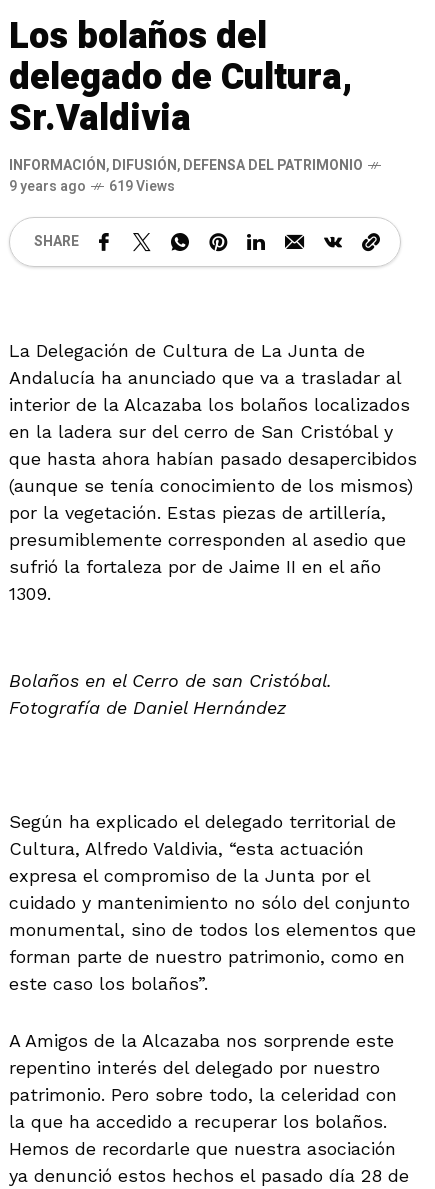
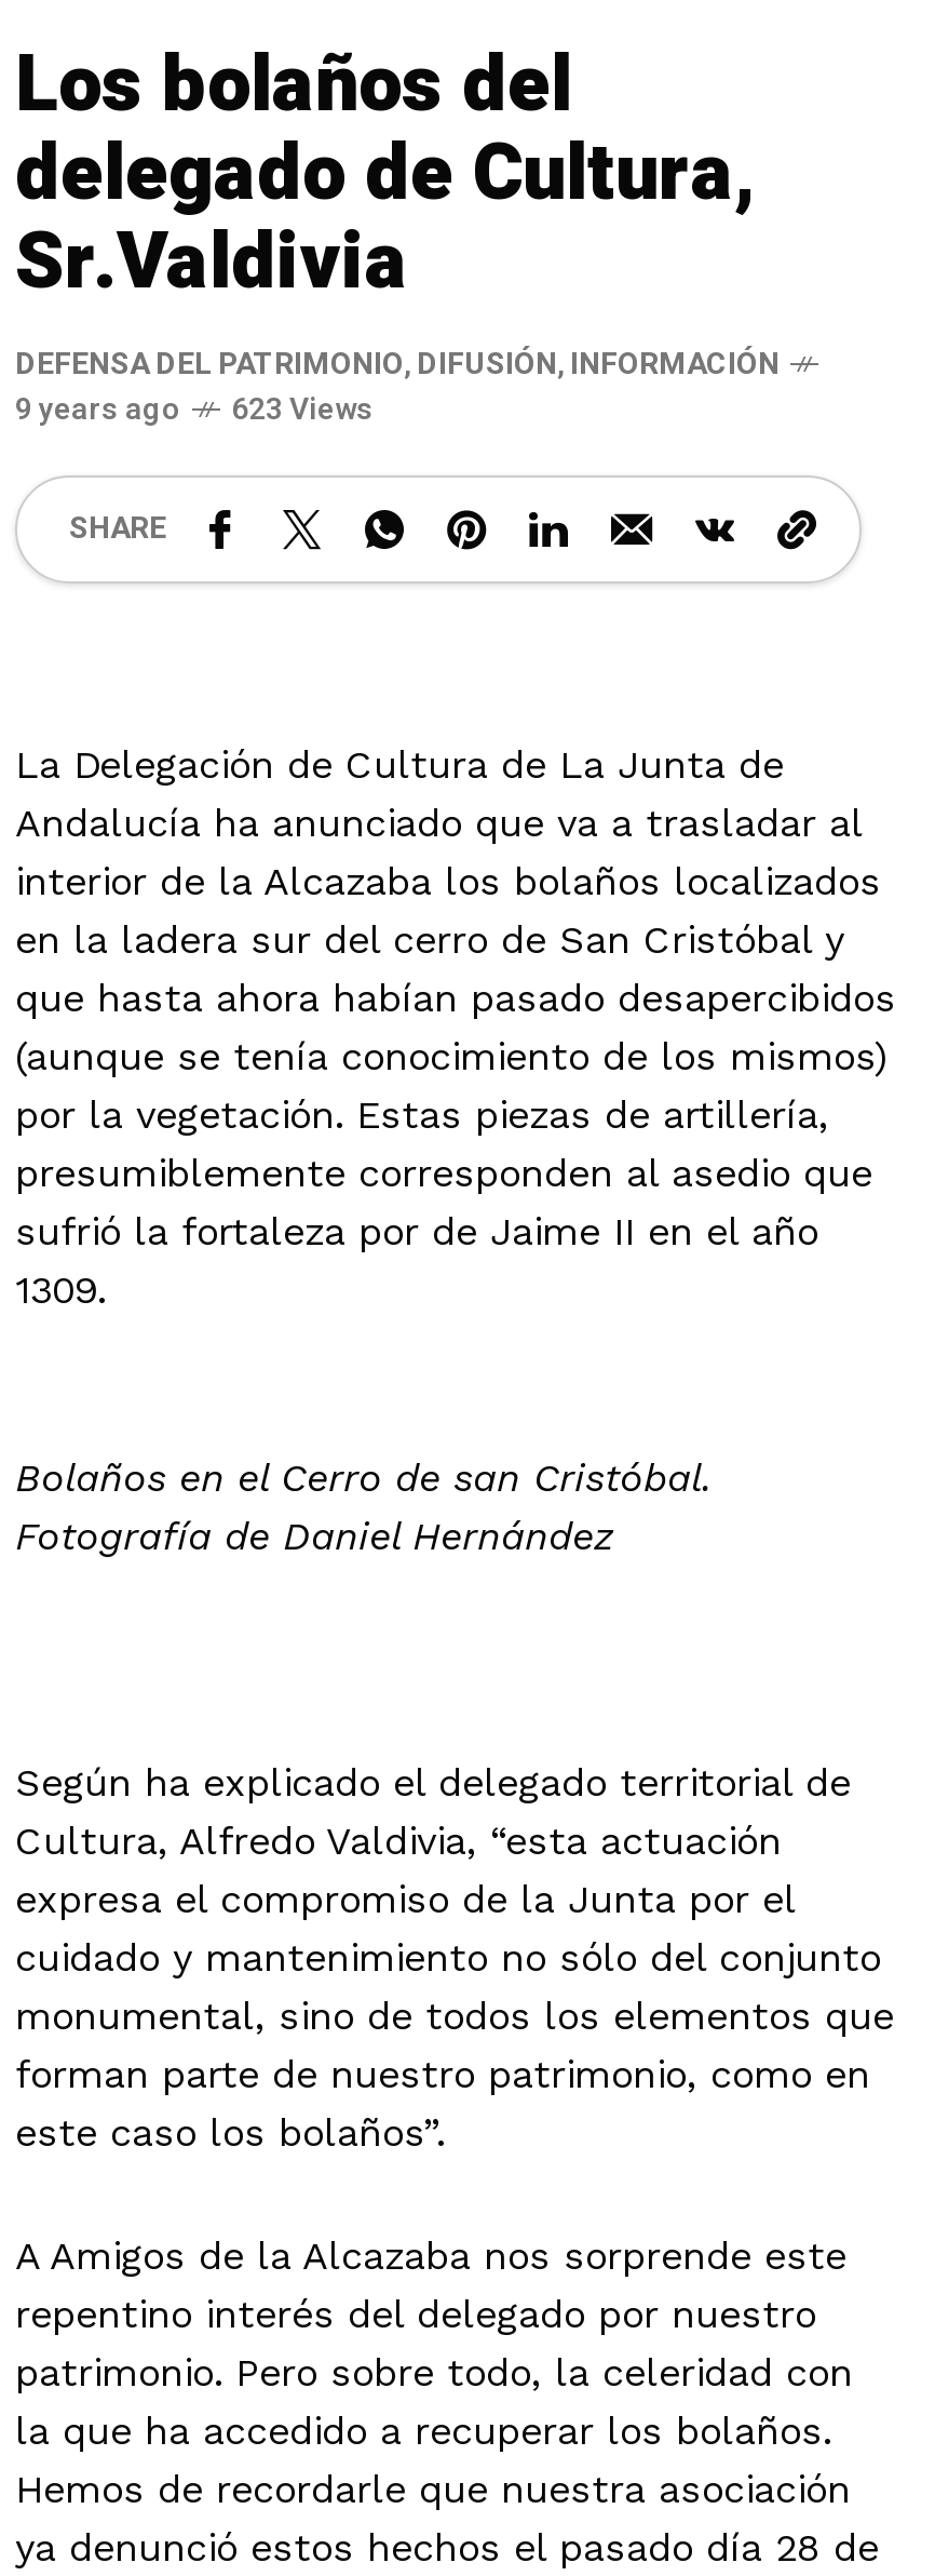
- INFORMACIÓN, DIFUSIÓN, DEFENSA DEL PATRIMONIO
+ DEFENSA DEL PATRIMONIO, DIFUSIÓN, INFORMACIÓN

- 9 years ago 619 Views
+ 9 years ago 623 Views
